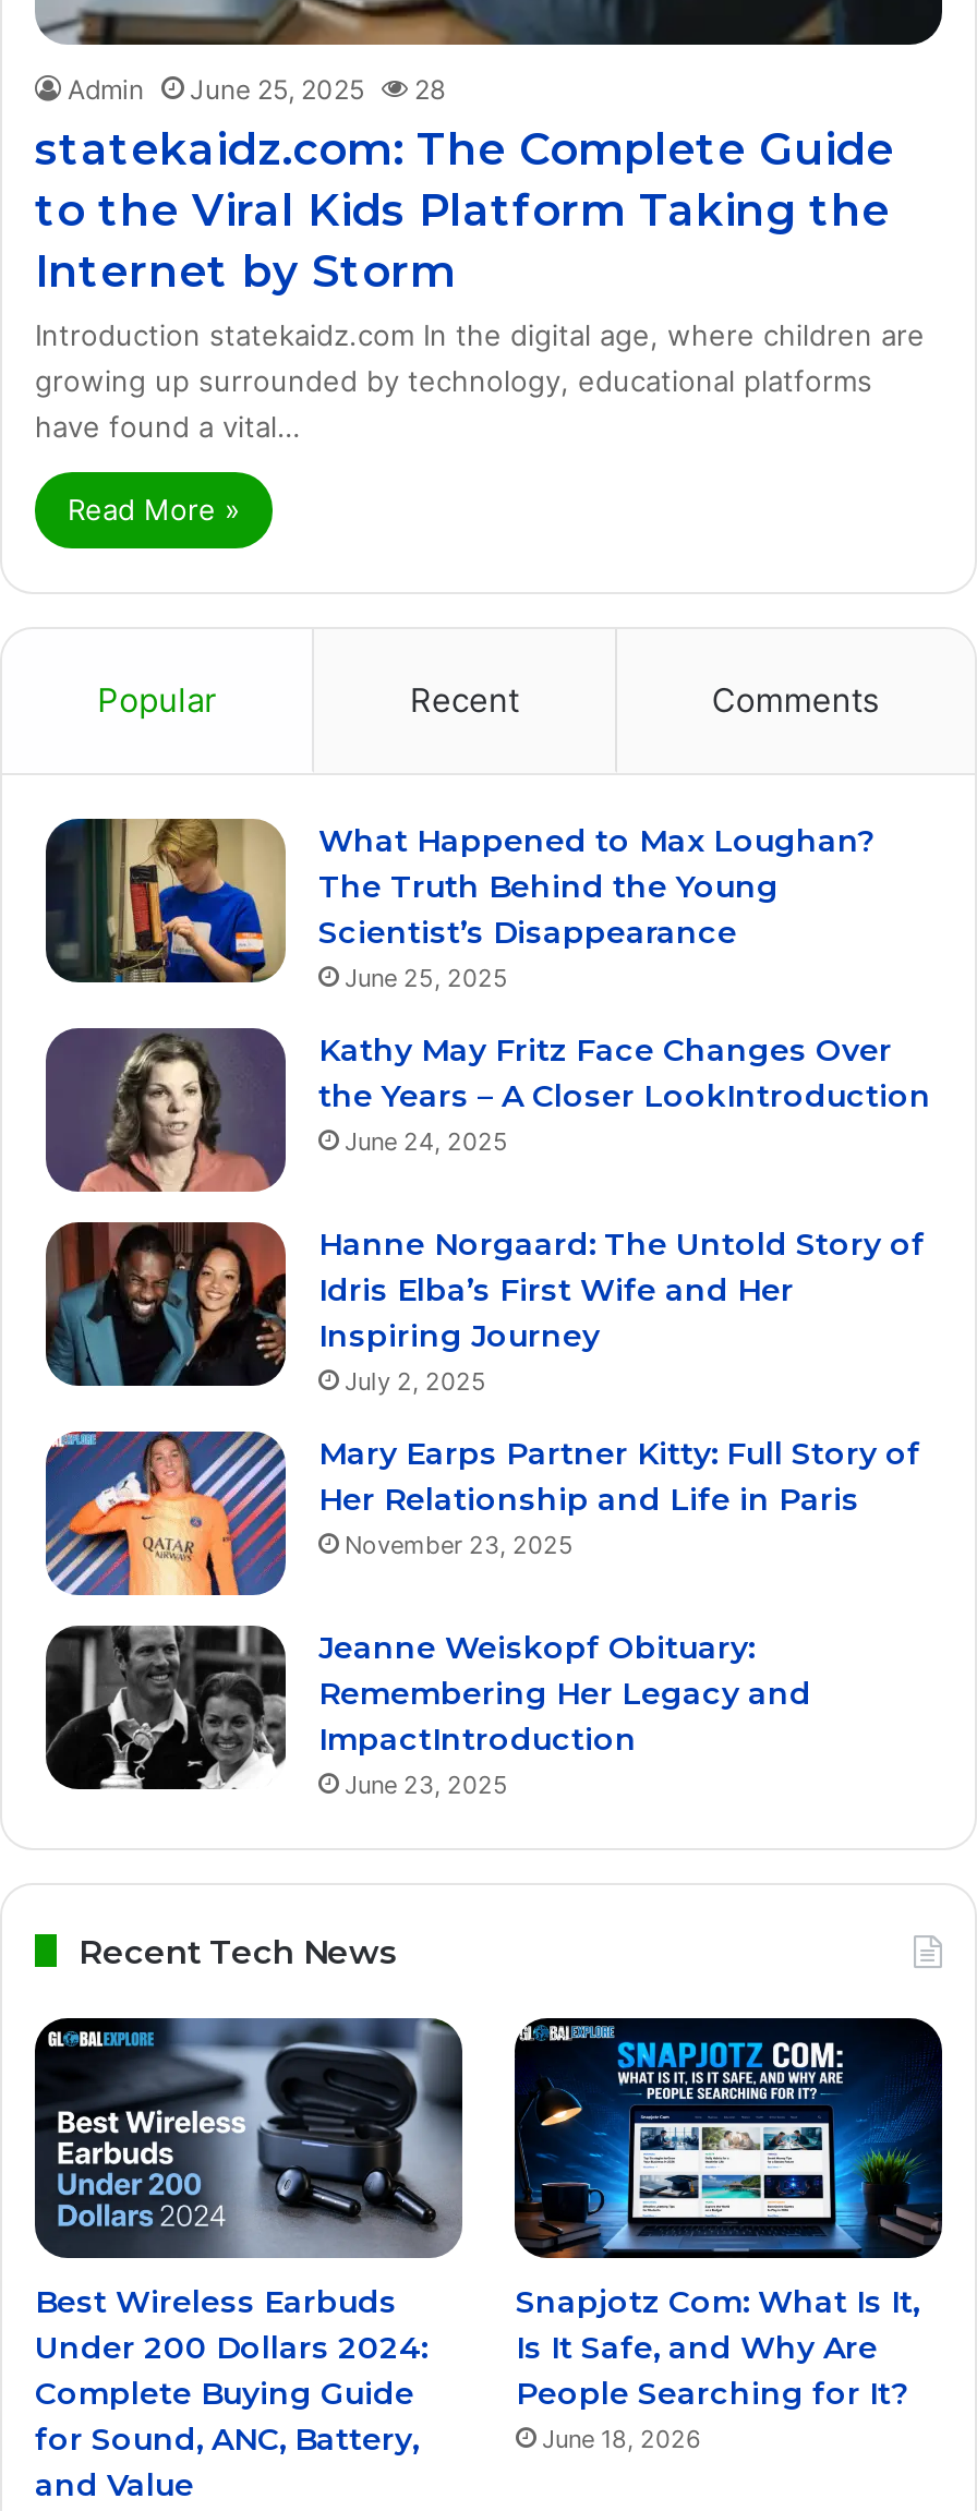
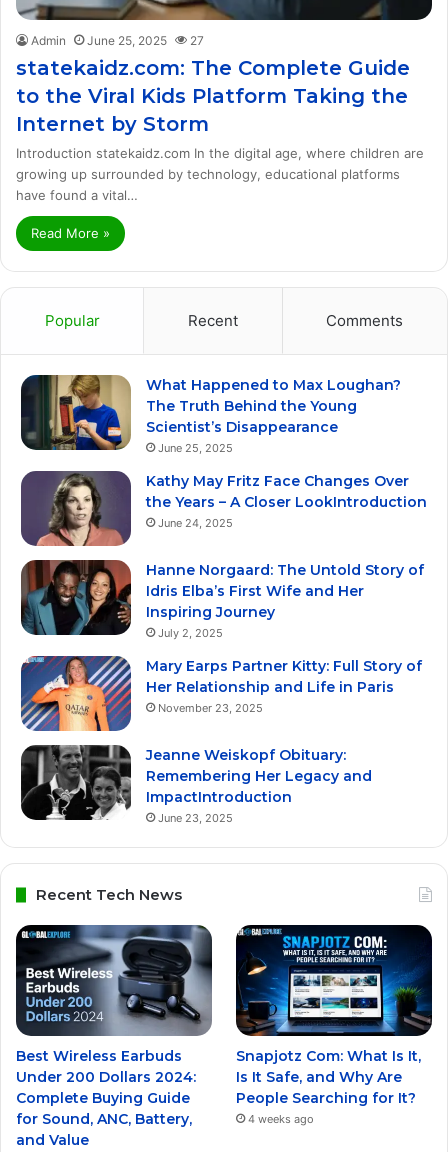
- Admin June 25, 2025 28
+ Admin June 25, 2025 27

- June 18, 2026
+ 4 weeks ago
